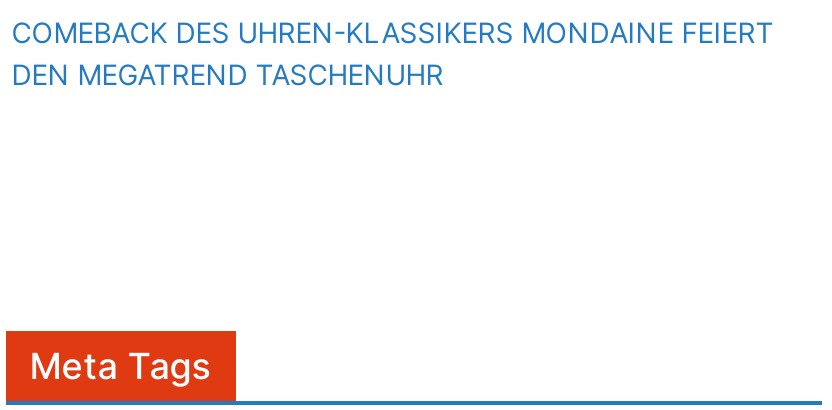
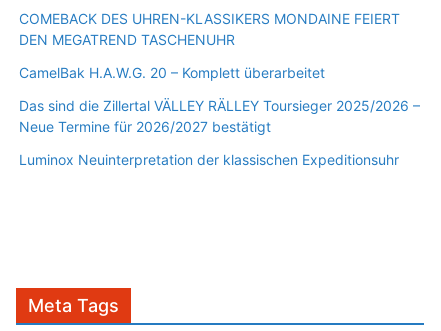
+ CamelBak H.A.W.G. 20 – Komplett überarbeitet
+ Das sind die Zillertal VÄLLEY RÄLLEY Toursieger 2025/2026 –
+ Neue Termine für 2026/2027 bestätigt
+ Luminox Neuinterpretation der klassischen Expeditionsuhr
